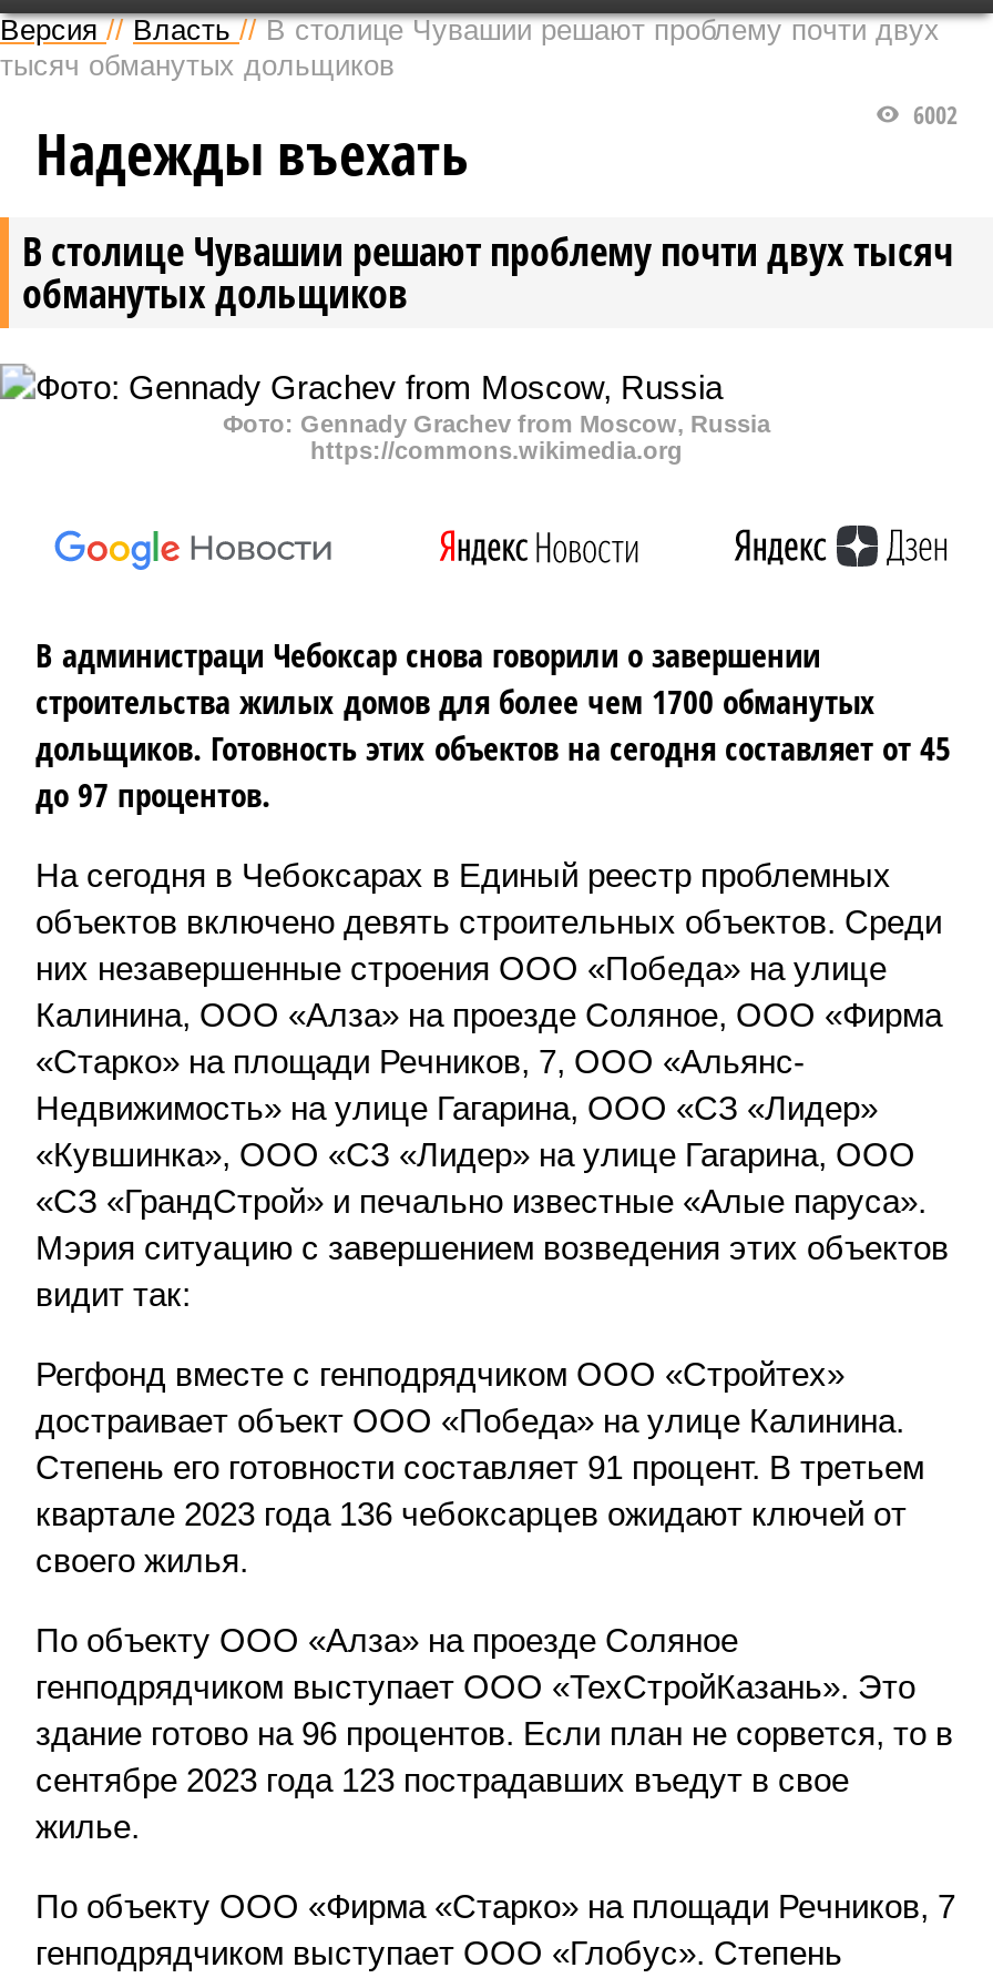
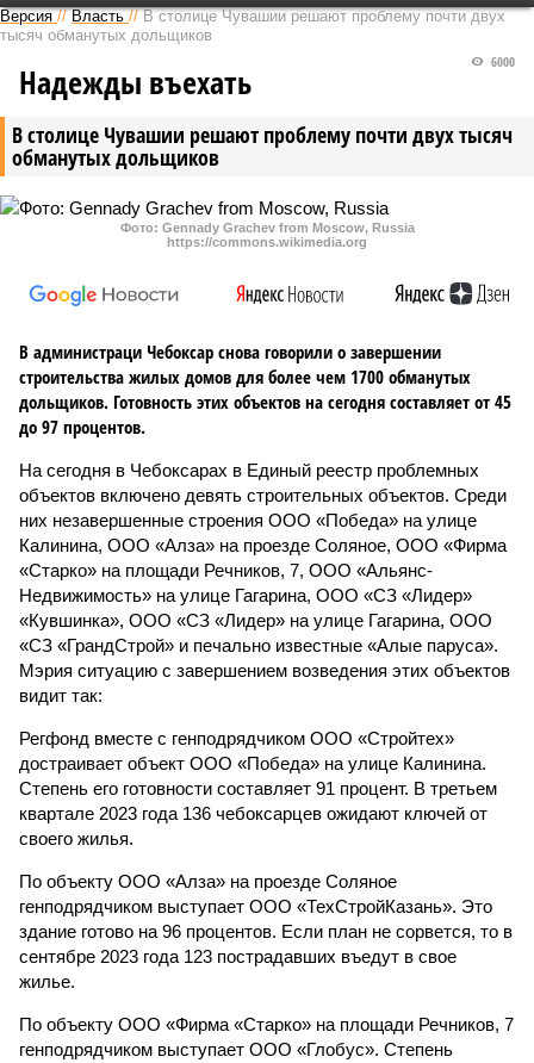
- 6002
+ 6000
